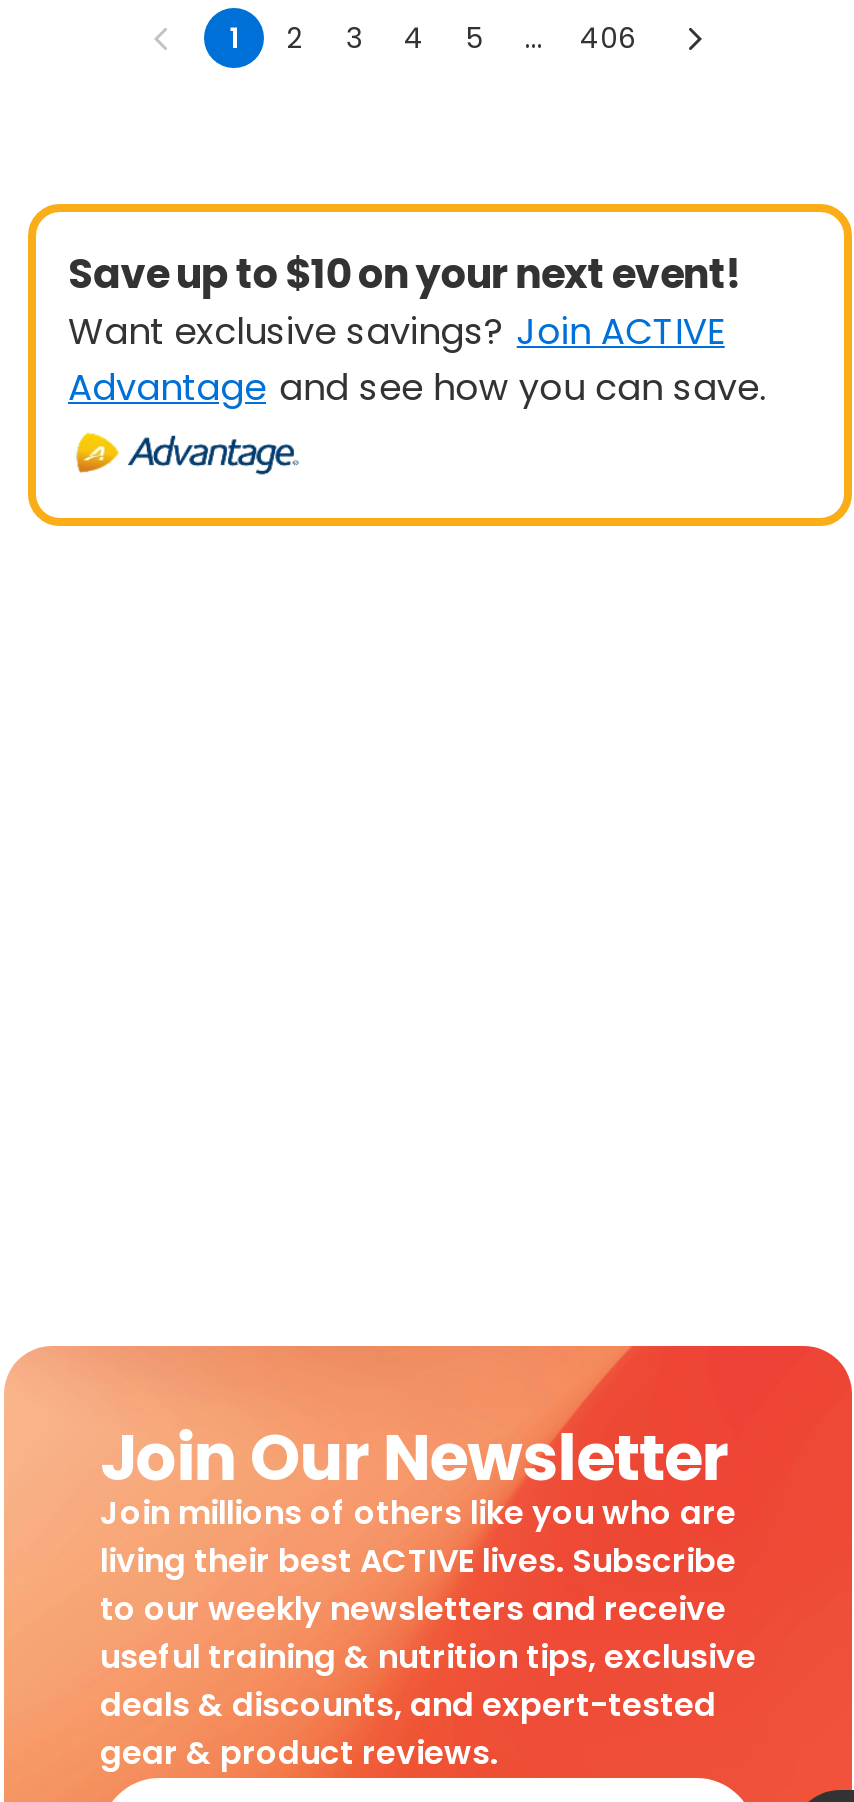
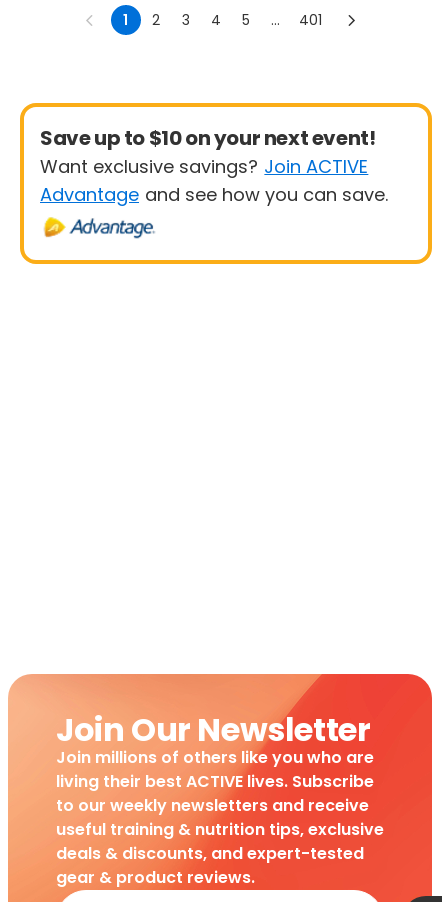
- 406
+ 401
